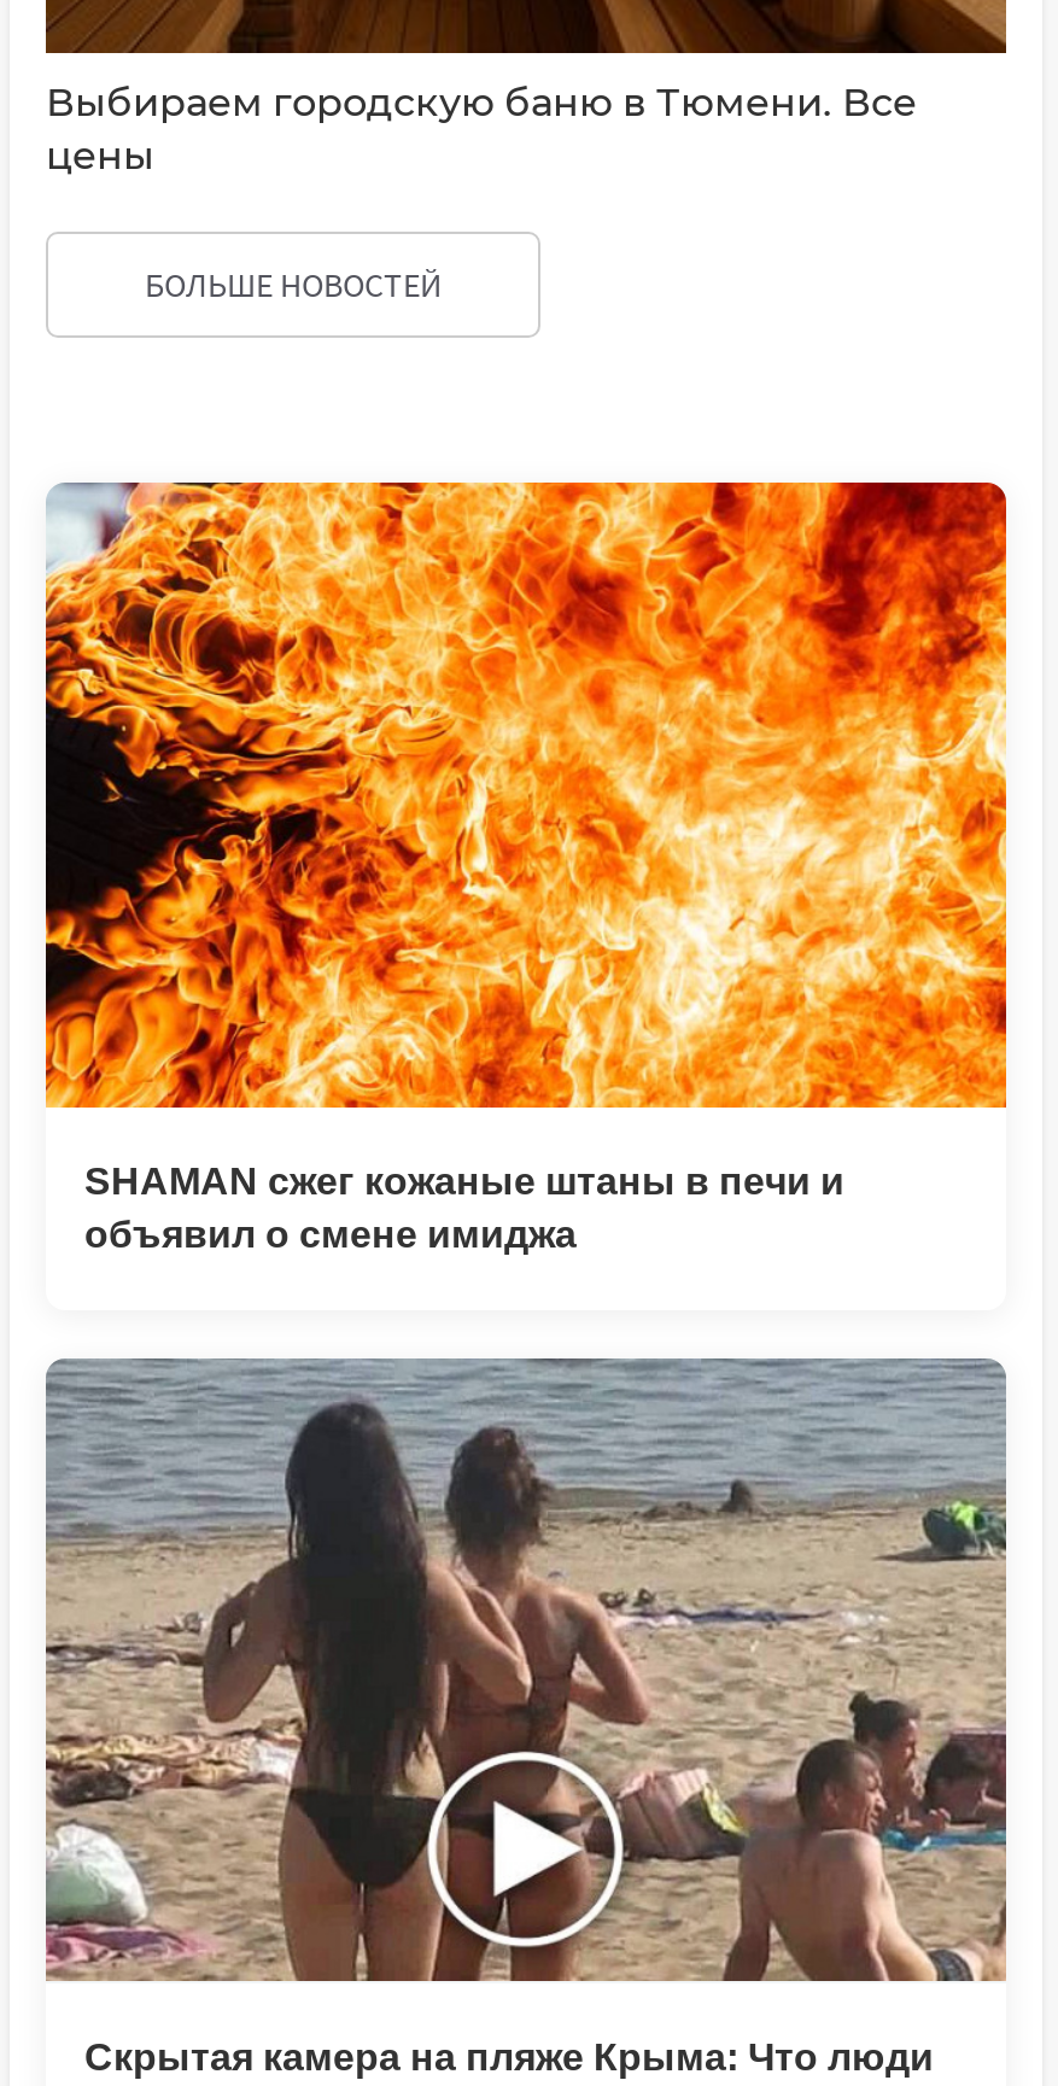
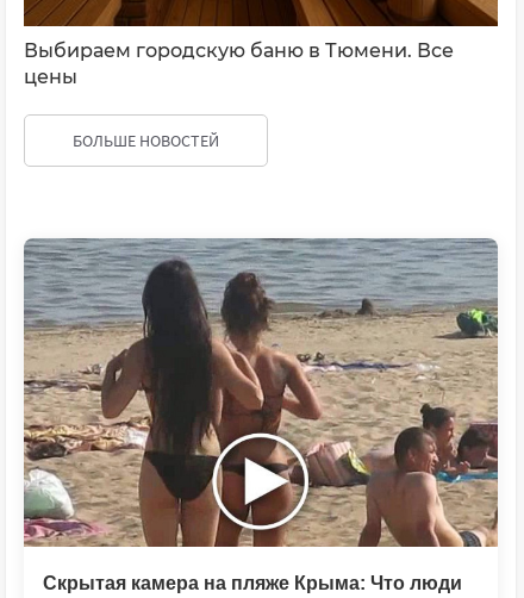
- [image]
- SHAMAN сжег кожаные штаны в печи и
- объявил о смене имиджа
